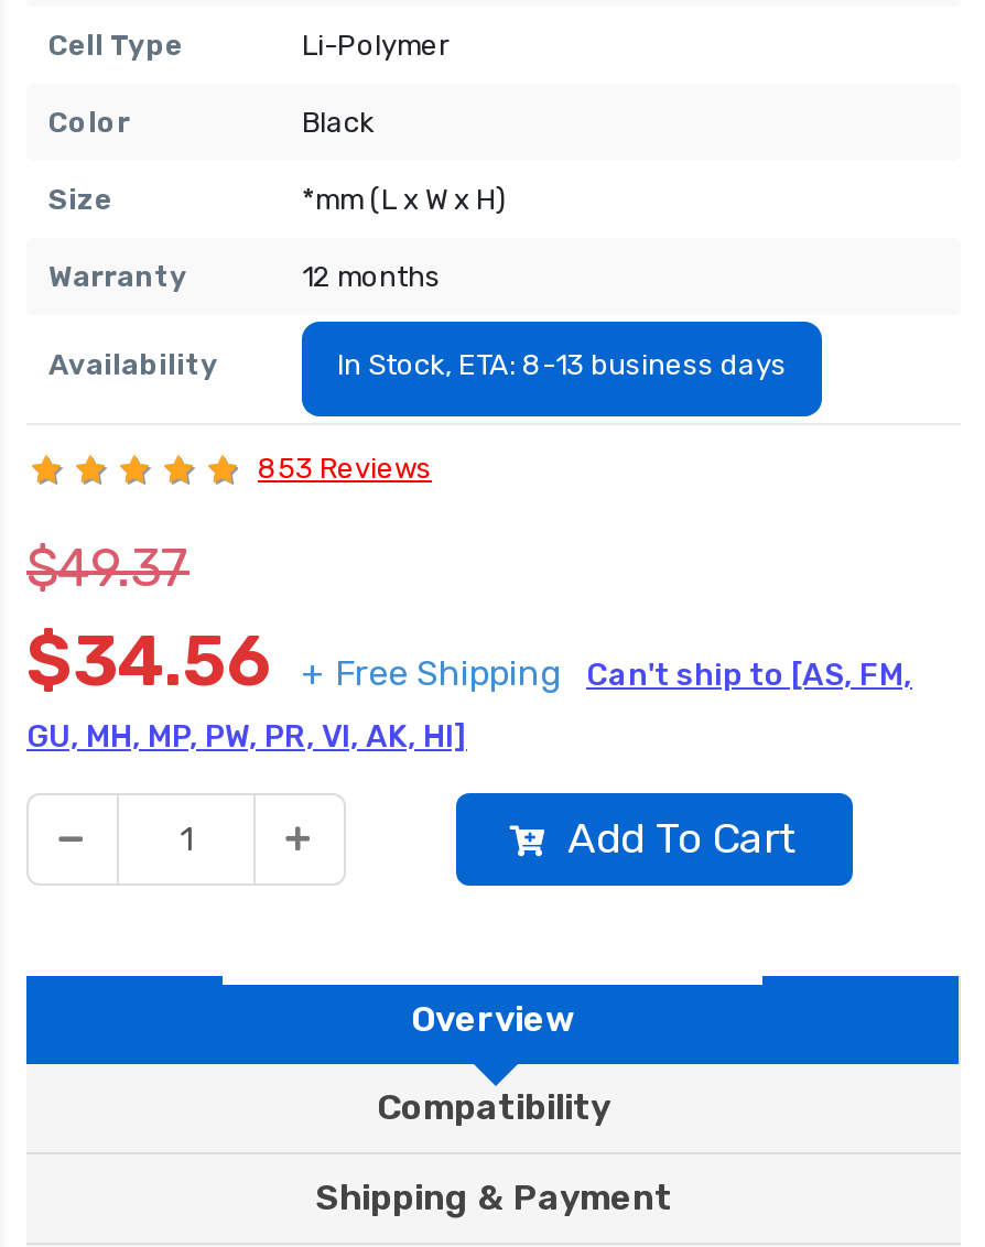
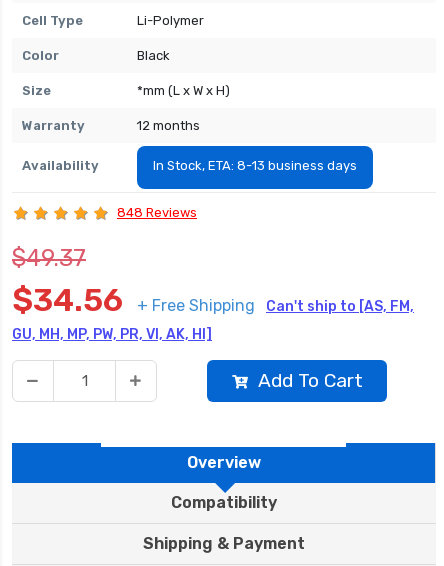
- 853 Reviews
+ 848 Reviews
